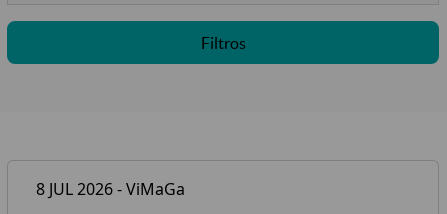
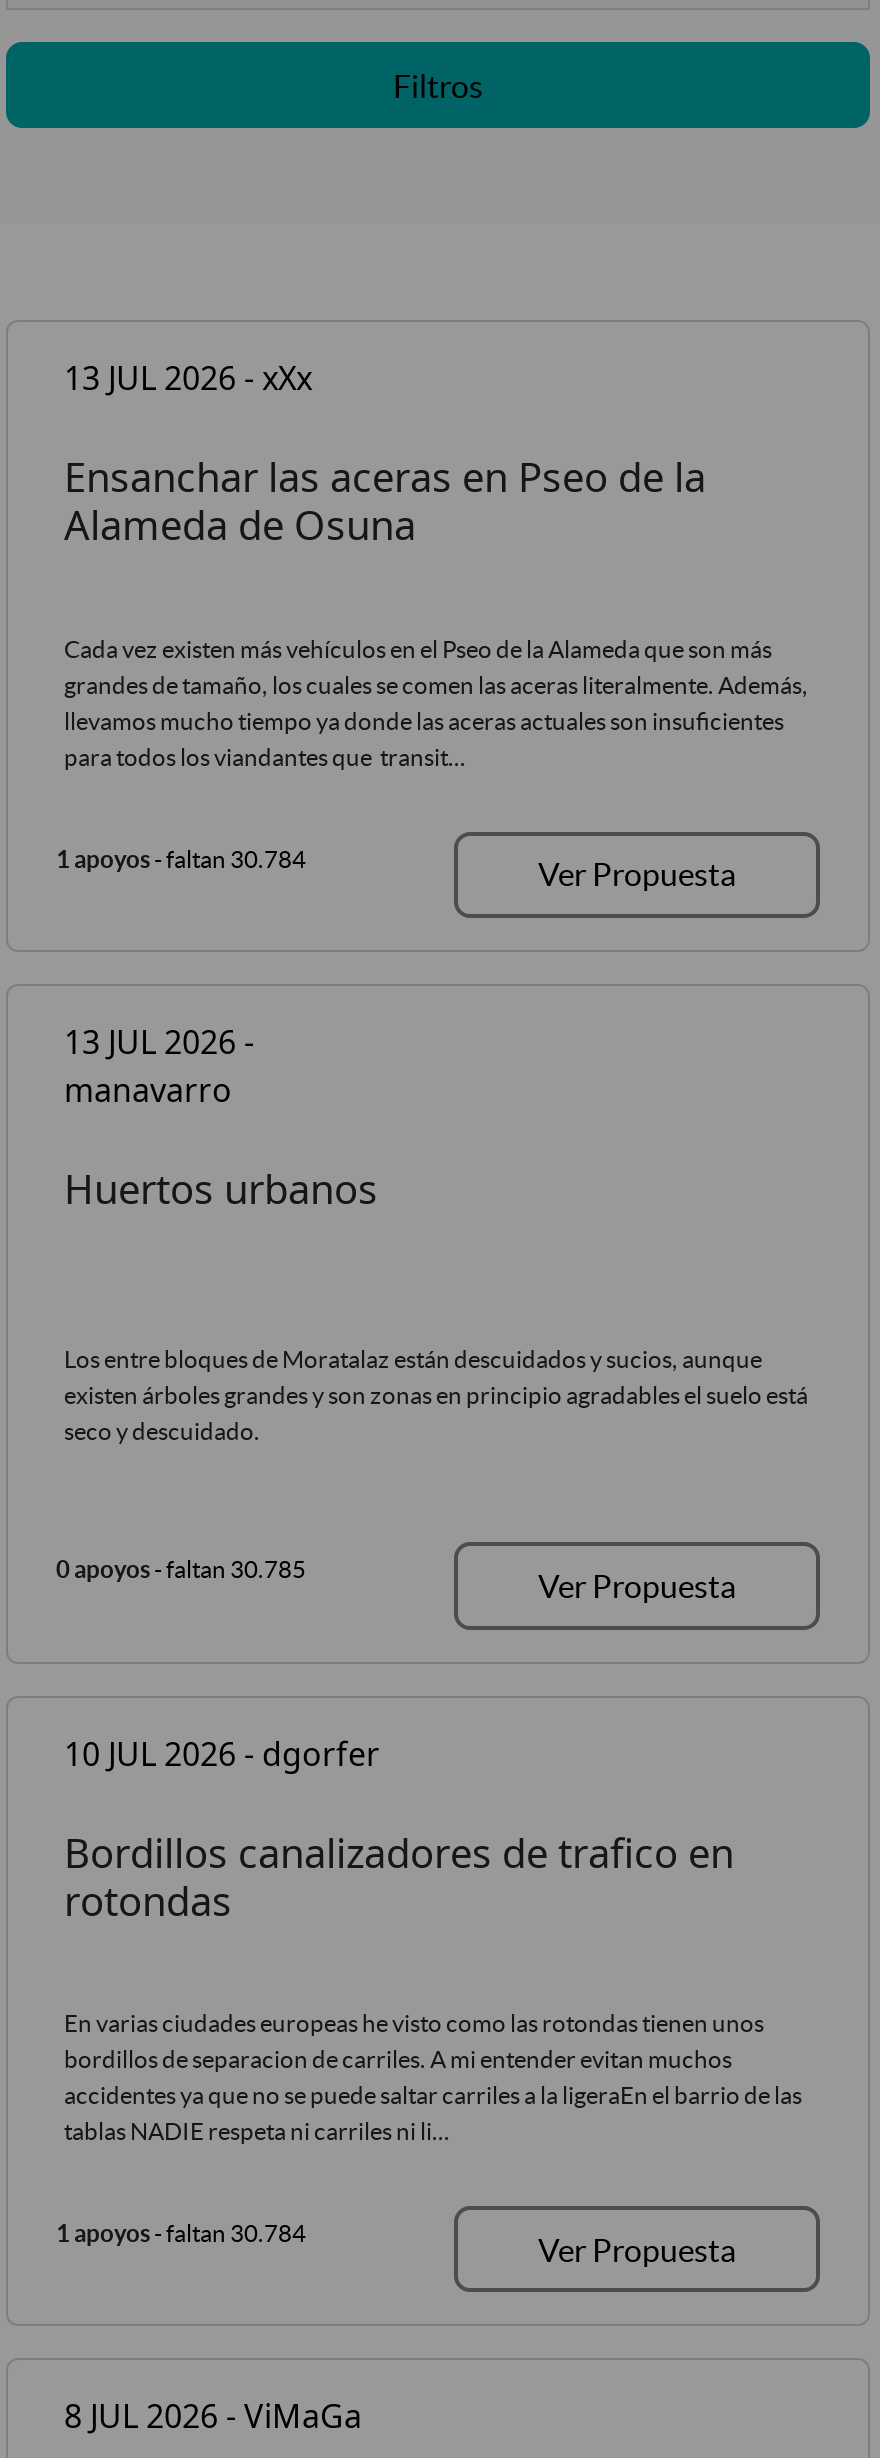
+ 1 apoyos - faltan 30.784
+ Ver Propuesta

+ 0 apoyos - faltan 30.785
+ Ver Propuesta

+ 1 apoyos - faltan 30.784
+ Ver Propuesta

+ 13 JUL 2026 - xXx
+ Ensanchar las aceras en Pseo de la
+ Alameda de Osuna
+ Cada vez existen más vehículos en el Pseo de la Alameda que son más
+ grandes de tamaño, los cuales se comen las aceras literalmente. Además,
+ llevamos mucho tiempo ya donde las aceras actuales son insuficientes
+ para todos los viandantes que transit...

+ 13 JUL 2026 -
+ manavarro
+ Huertos urbanos
+ Los entre bloques de Moratalaz están descuidados y sucios, aunque
+ existen árboles grandes y son zonas en principio agradables el suelo está
+ seco y descuidado.

+ 10 JUL 2026 - dgorfer
+ Bordillos canalizadores de trafico en
+ rotondas
+ En varias ciudades europeas he visto como las rotondas tienen unos
+ bordillos de separacion de carriles. A mi entender evitan muchos
+ accidentes ya que no se puede saltar carriles a la ligeraEn el barrio de las
+ tablas NADIE respeta ni carriles ni li...
